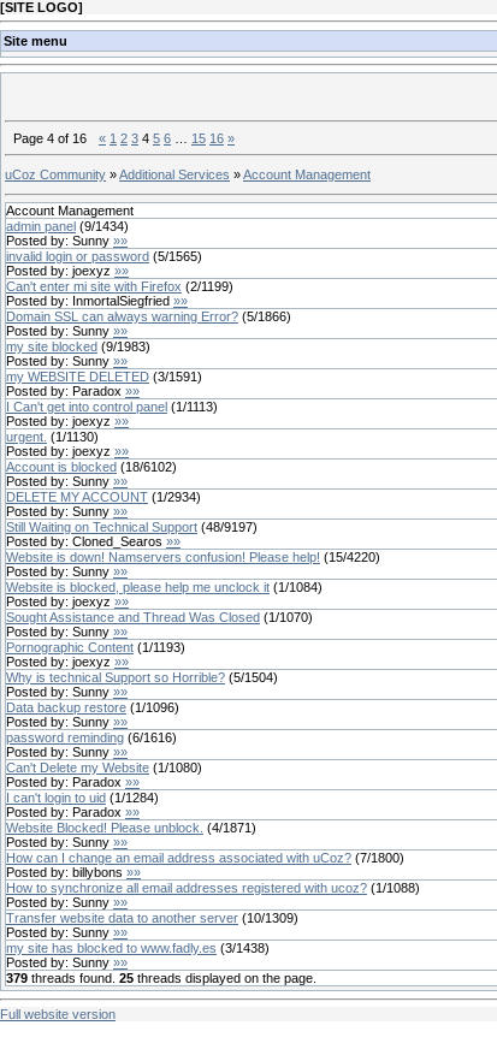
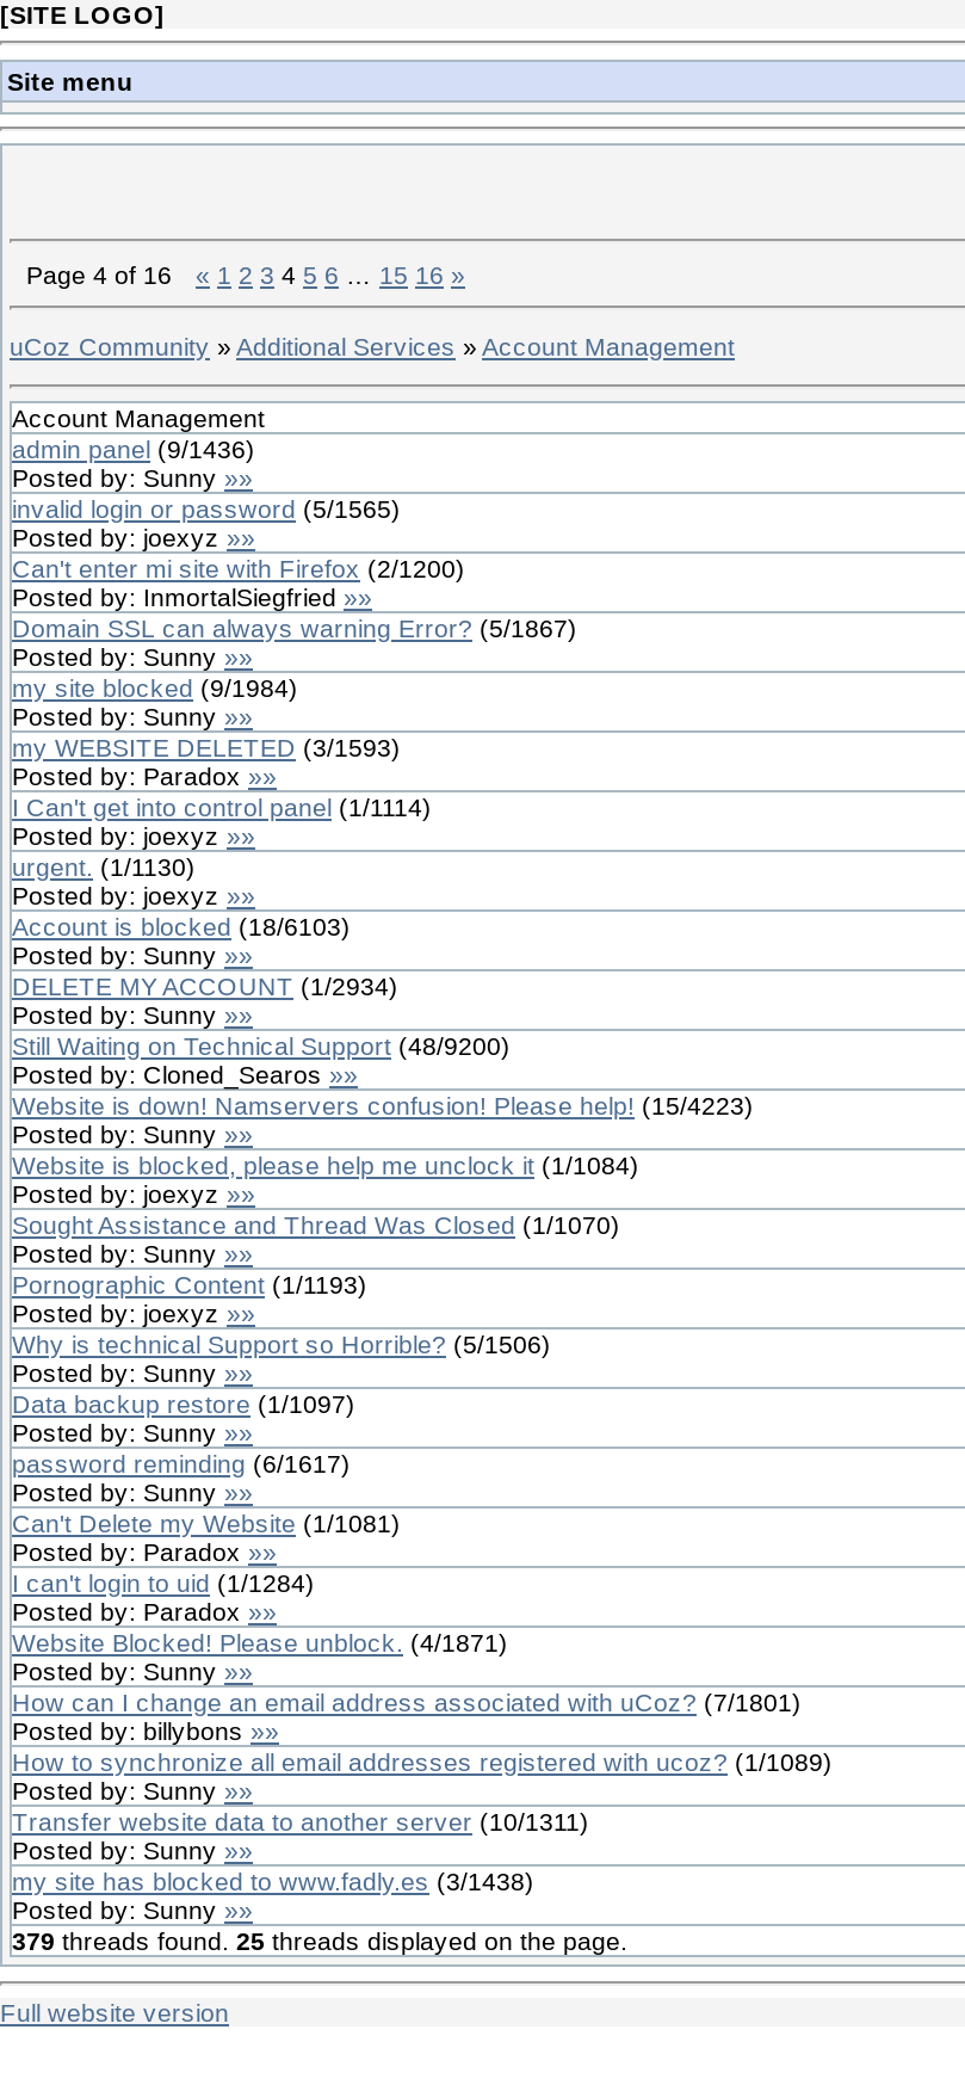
- admin panel (9/1434)
+ admin panel (9/1436)

- Can't enter mi site with Firefox (2/1199)
+ Can't enter mi site with Firefox (2/1200)

- Domain SSL can always warning Error? (5/1866)
+ Domain SSL can always warning Error? (5/1867)

- my site blocked (9/1983)
+ my site blocked (9/1984)

- my WEBSITE DELETED (3/1591)
+ my WEBSITE DELETED (3/1593)

- I Can't get into control panel (1/1113)
+ I Can't get into control panel (1/1114)

- Account is blocked (18/6102)
+ Account is blocked (18/6103)

- Still Waiting on Technical Support (48/9197)
+ Still Waiting on Technical Support (48/9200)

- Website is down! Namservers confusion! Please help! (15/4220)
+ Website is down! Namservers confusion! Please help! (15/4223)

- Why is technical Support so Horrible? (5/1504)
+ Why is technical Support so Horrible? (5/1506)

- Data backup restore (1/1096)
+ Data backup restore (1/1097)

- password reminding (6/1616)
+ password reminding (6/1617)

- Can't Delete my Website (1/1080)
+ Can't Delete my Website (1/1081)

- How can I change an email address associated with uCoz? (7/1800)
+ How can I change an email address associated with uCoz? (7/1801)

- How to synchronize all email addresses registered with ucoz? (1/1088)
+ How to synchronize all email addresses registered with ucoz? (1/1089)

- Transfer website data to another server (10/1309)
+ Transfer website data to another server (10/1311)
